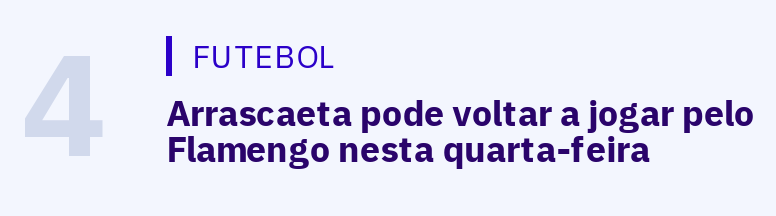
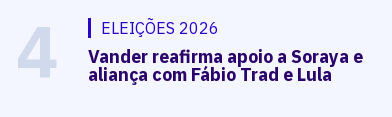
- FUTEBOL
- Arrascaeta pode voltar a jogar pelo
- Flamengo nesta quarta-feira
+ ELEIÇÕES 2026
+ Vander reafirma apoio a Soraya e
+ aliança com Fábio Trad e Lula
